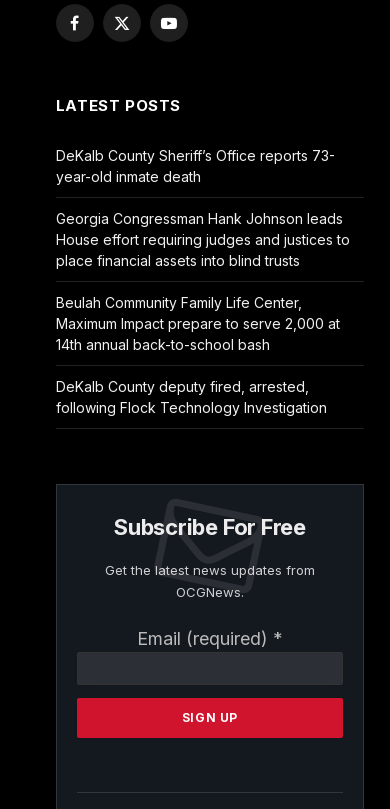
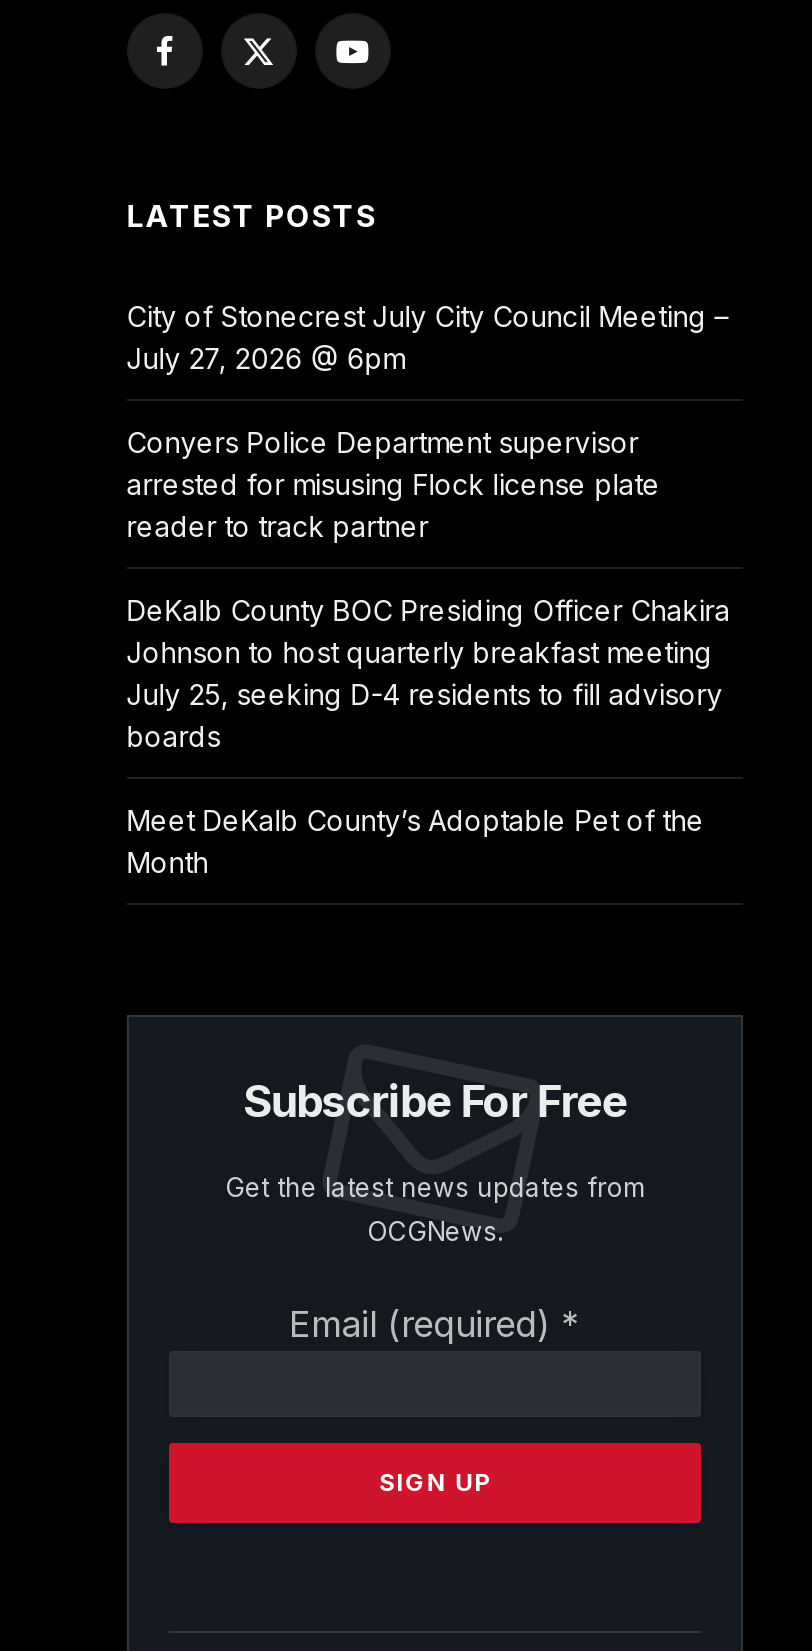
- DeKalb County Sheriff’s Office reports 73-
- year-old inmate death
+ City of Stonecrest July City Council Meeting –
+ July 27, 2026 @ 6pm

- Georgia Congressman Hank Johnson leads
- House effort requiring judges and justices to
- place financial assets into blind trusts
+ Conyers Police Department supervisor
+ arrested for misusing Flock license plate
+ reader to track partner

- Beulah Community Family Life Center,
- Maximum Impact prepare to serve 2,000 at
- 14th annual back-to-school bash
+ DeKalb County BOC Presiding Officer Chakira
+ Johnson to host quarterly breakfast meeting
+ July 25, seeking D-4 residents to fill advisory
+ boards

- DeKalb County deputy fired, arrested,
- following Flock Technology Investigation
+ Meet DeKalb County’s Adoptable Pet of the
+ Month
